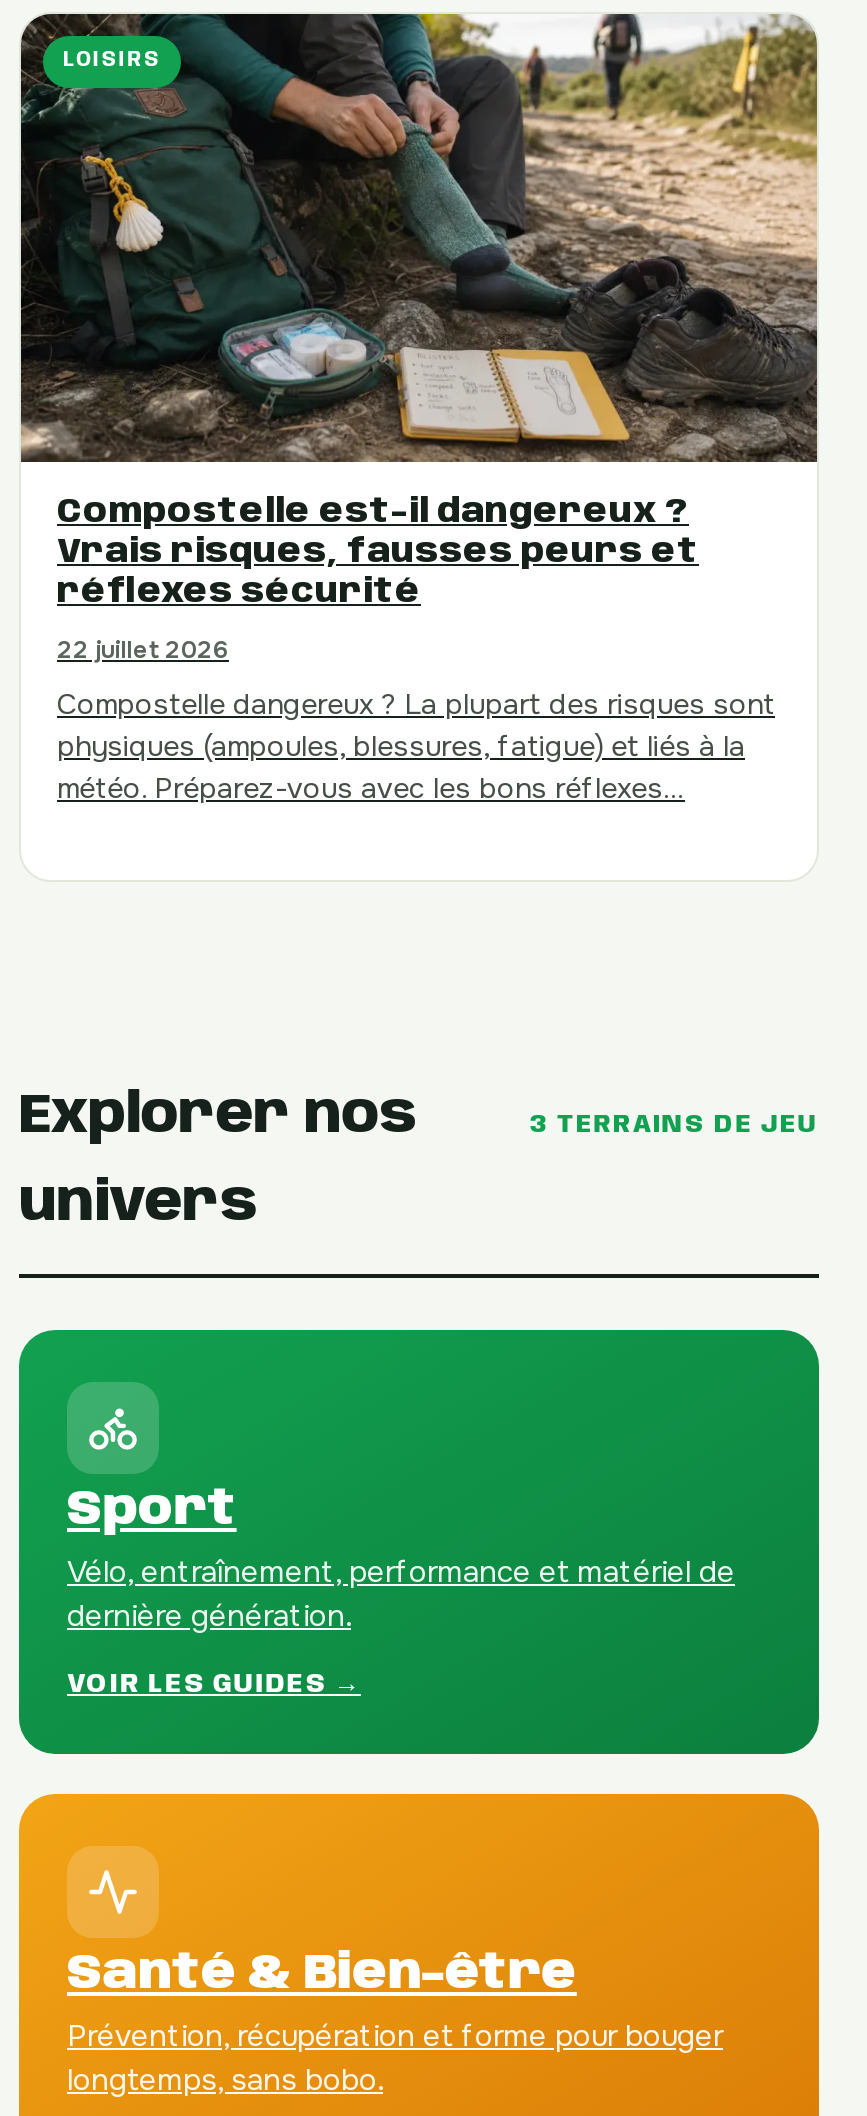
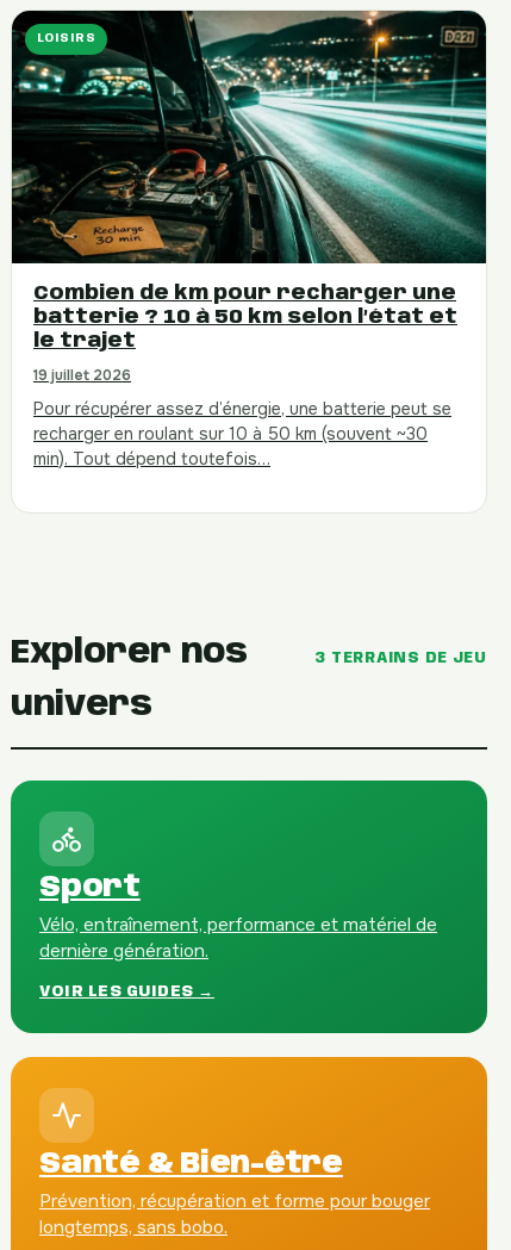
- [image]
- Compostelle est-il dangereux ?
- Vrais risques, fausses peurs et
- réflexes sécurité
+ [image]
+ Combien de km pour recharger une
+ batterie ? 10 à 50 km selon l’état et
+ le trajet

- 22 juillet 2026
+ 19 juillet 2026

- Compostelle dangereux ? La plupart des risques sont
- physiques (ampoules, blessures, fatigue) et liés à la
- météo. Préparez-vous avec les bons réflexes…
+ Pour récupérer assez d’énergie, une batterie peut se
+ recharger en roulant sur 10 à 50 km (souvent ~30
+ min). Tout dépend toutefois…
